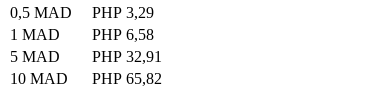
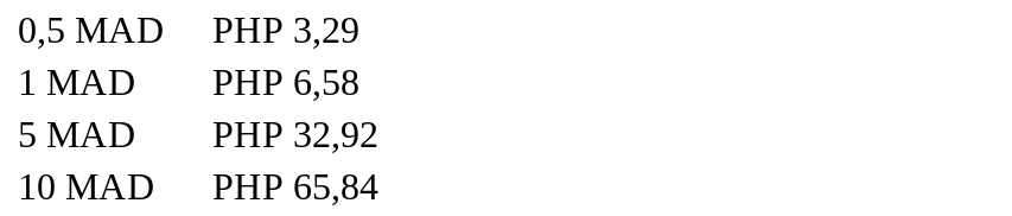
- 5 MAD PHP 32,91
+ 5 MAD PHP 32,92

- 10 MAD PHP 65,82
+ 10 MAD PHP 65,84
